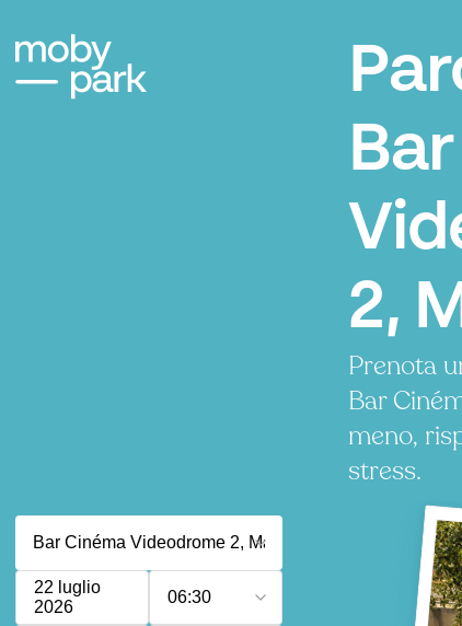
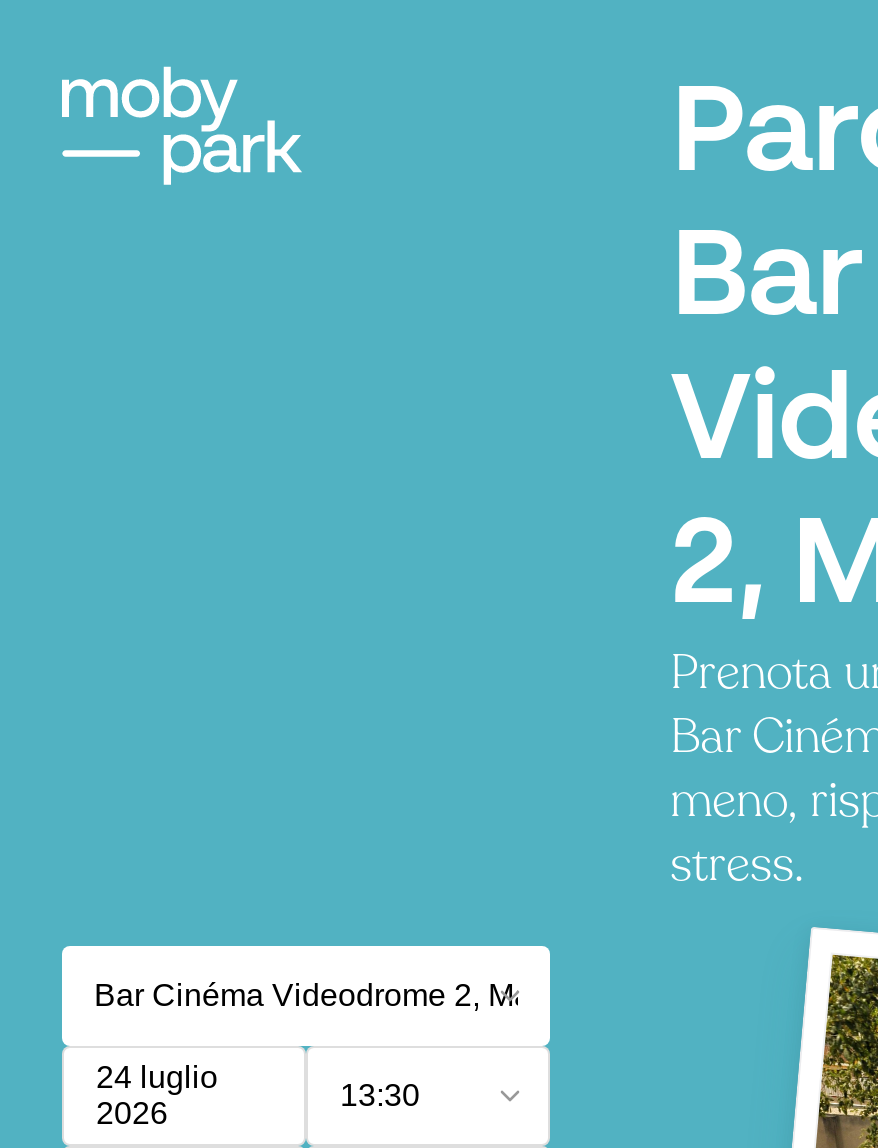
- 22 luglio
+ 24 luglio

- 06:30
+ 13:30
